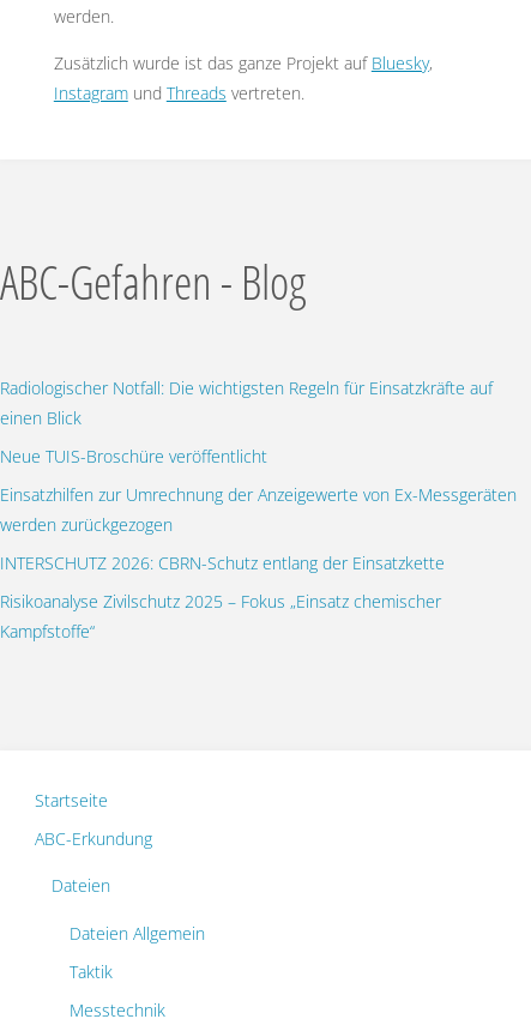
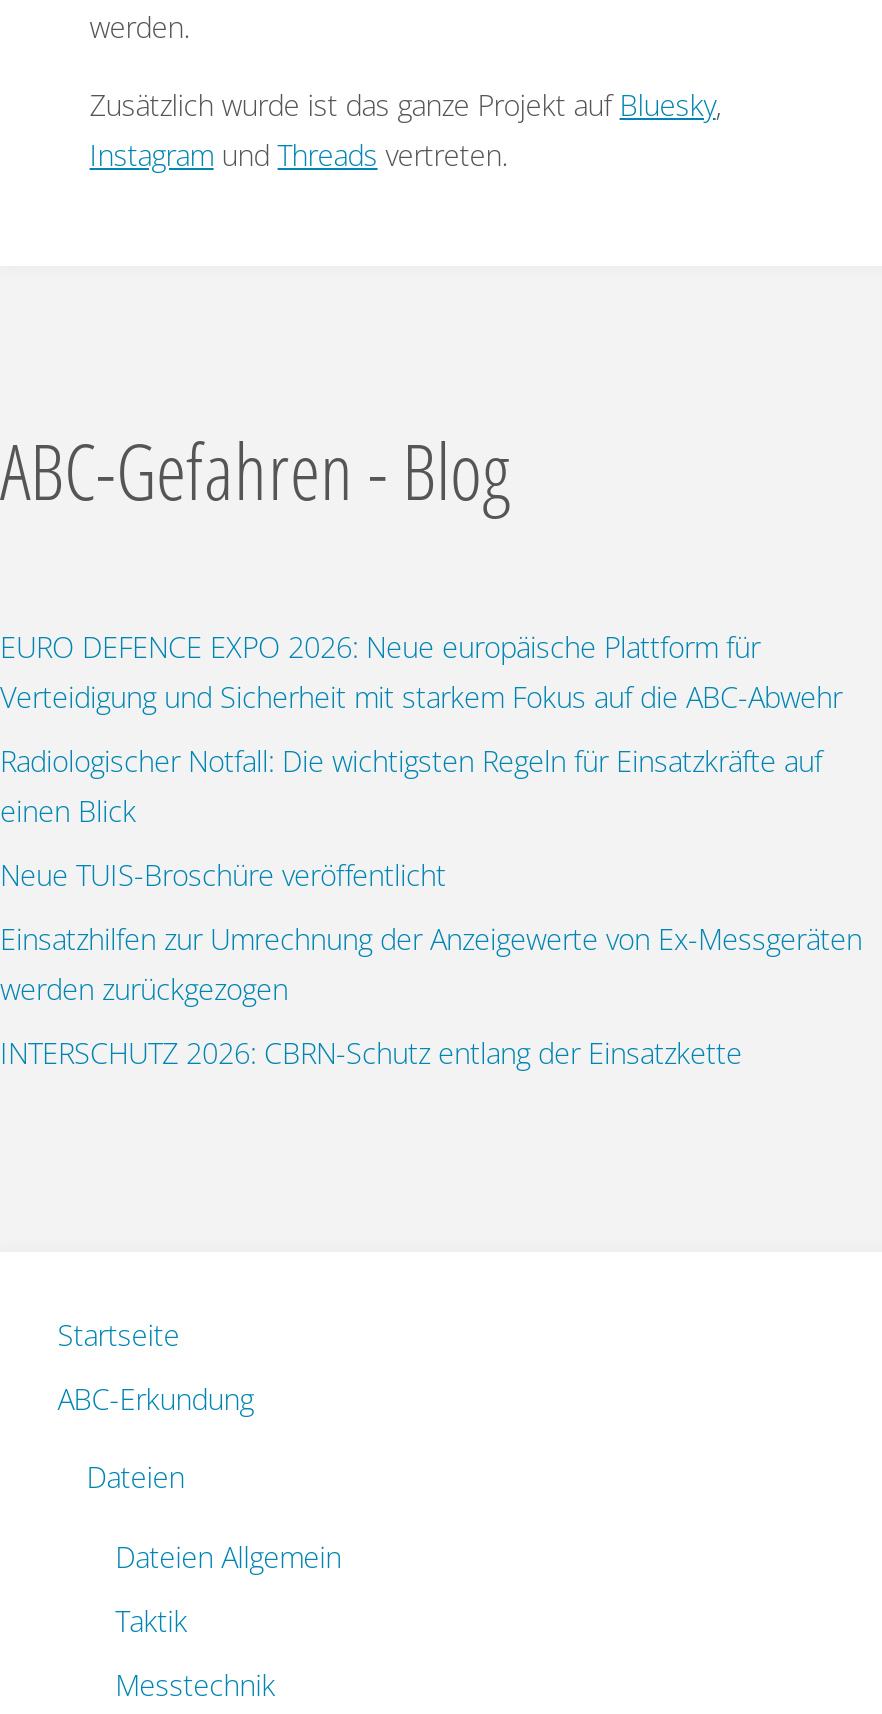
+ EURO DEFENCE EXPO 2026: Neue europäische Plattform für
+ Verteidigung und Sicherheit mit starkem Fokus auf die ABC-Abwehr

moved down: Radiologischer Notfall: Die wichtigsten Regeln für Einsatzkräfte auf | einen Blick | Neue TUIS-Broschüre veröffentlicht | Einsatzhilfen zur Umrechnung der Anzeigewerte von Ex-Messgeräten | werden zurückgezogen | INTERSCHUTZ 2026: CBRN-Schutz entlang der Einsatzkette

- Risikoanalyse Zivilschutz 2025 – Fokus „Einsatz chemischer
- Kampfstoffe“
